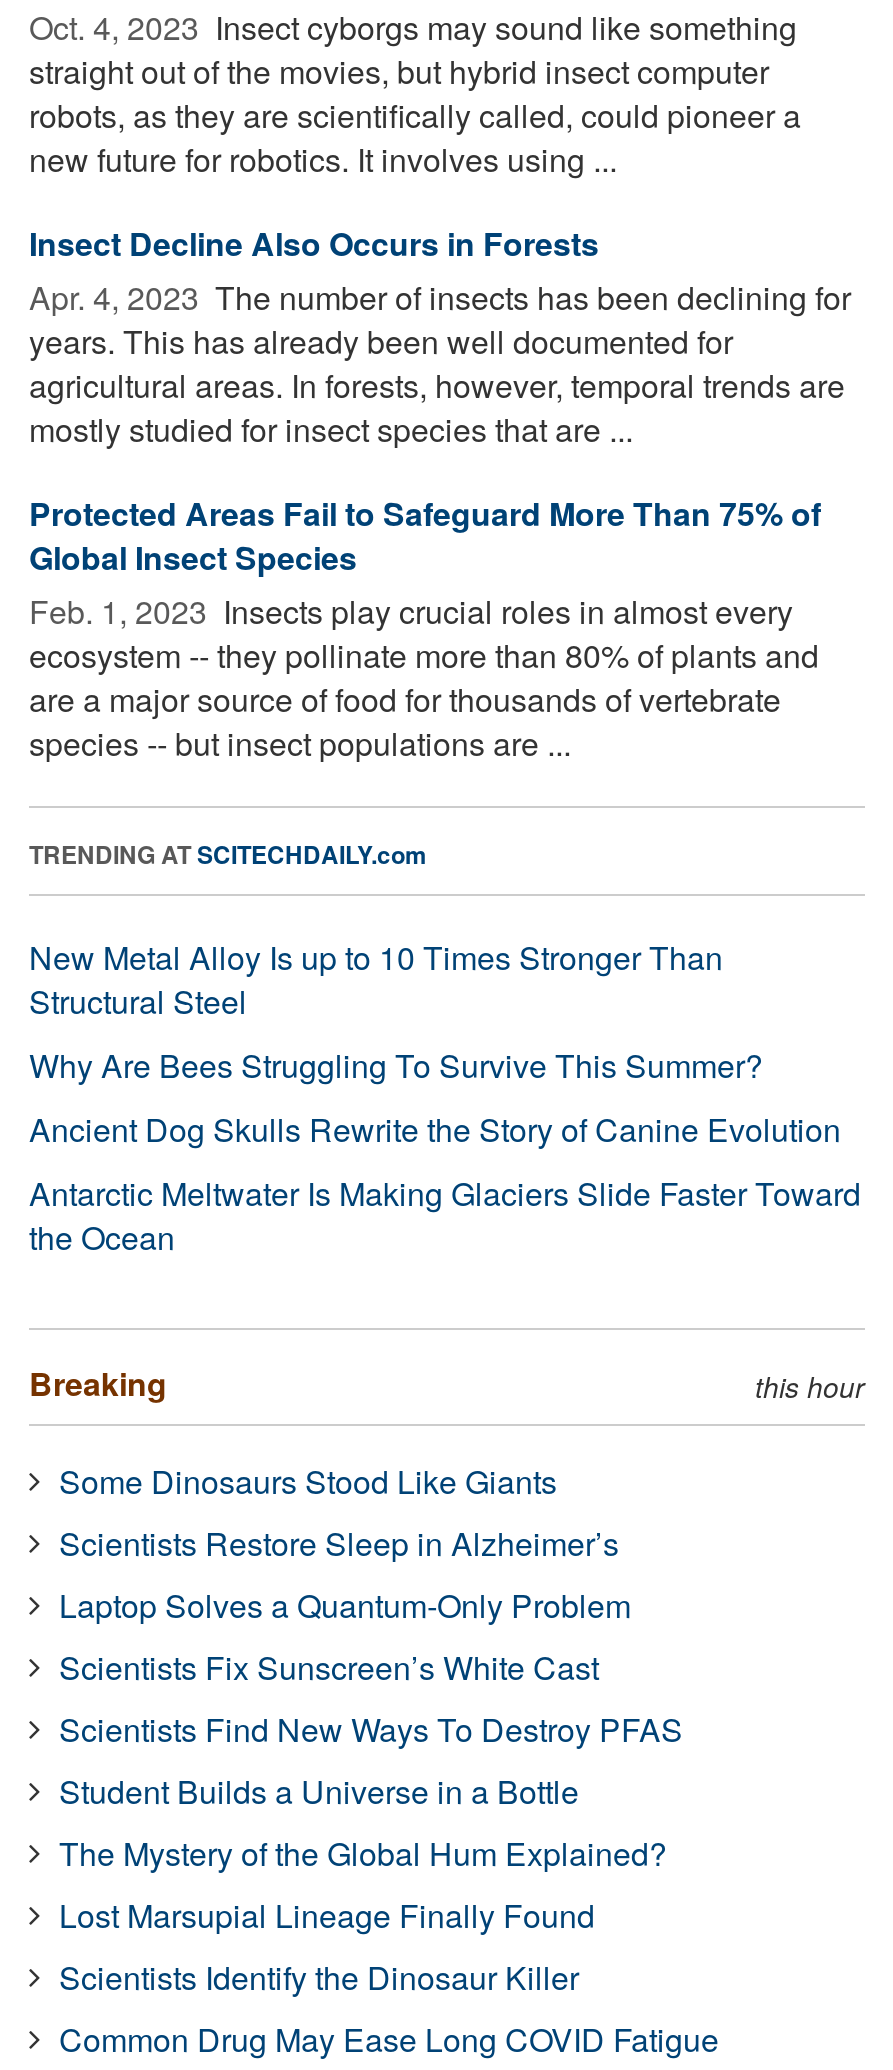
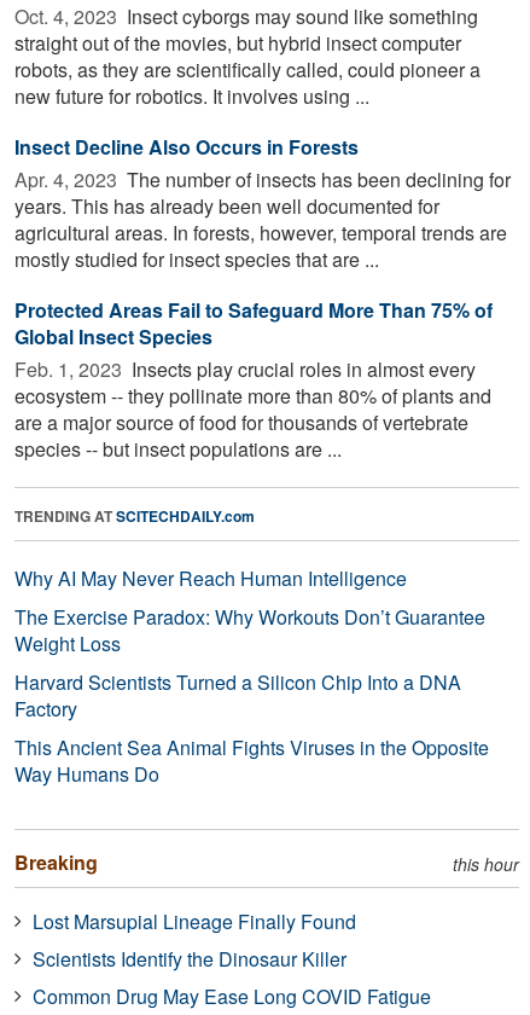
- New Metal Alloy Is up to 10 Times Stronger Than
- Structural Steel
- Why Are Bees Struggling To Survive This Summer?
- Ancient Dog Skulls Rewrite the Story of Canine Evolution
- Antarctic Meltwater Is Making Glaciers Slide Faster Toward
- the Ocean
+ Why AI May Never Reach Human Intelligence
+ The Exercise Paradox: Why Workouts Don’t Guarantee
+ Weight Loss
+ Harvard Scientists Turned a Silicon Chip Into a DNA
+ Factory
+ This Ancient Sea Animal Fights Viruses in the Opposite
+ Way Humans Do

moved down: Breaking | this hour

- Some Dinosaurs Stood Like Giants
- Scientists Restore Sleep in Alzheimer’s
- Laptop Solves a Quantum-Only Problem
- Scientists Fix Sunscreen’s White Cast
- Scientists Find New Ways To Destroy PFAS
- Student Builds a Universe in a Bottle
- The Mystery of the Global Hum Explained?
